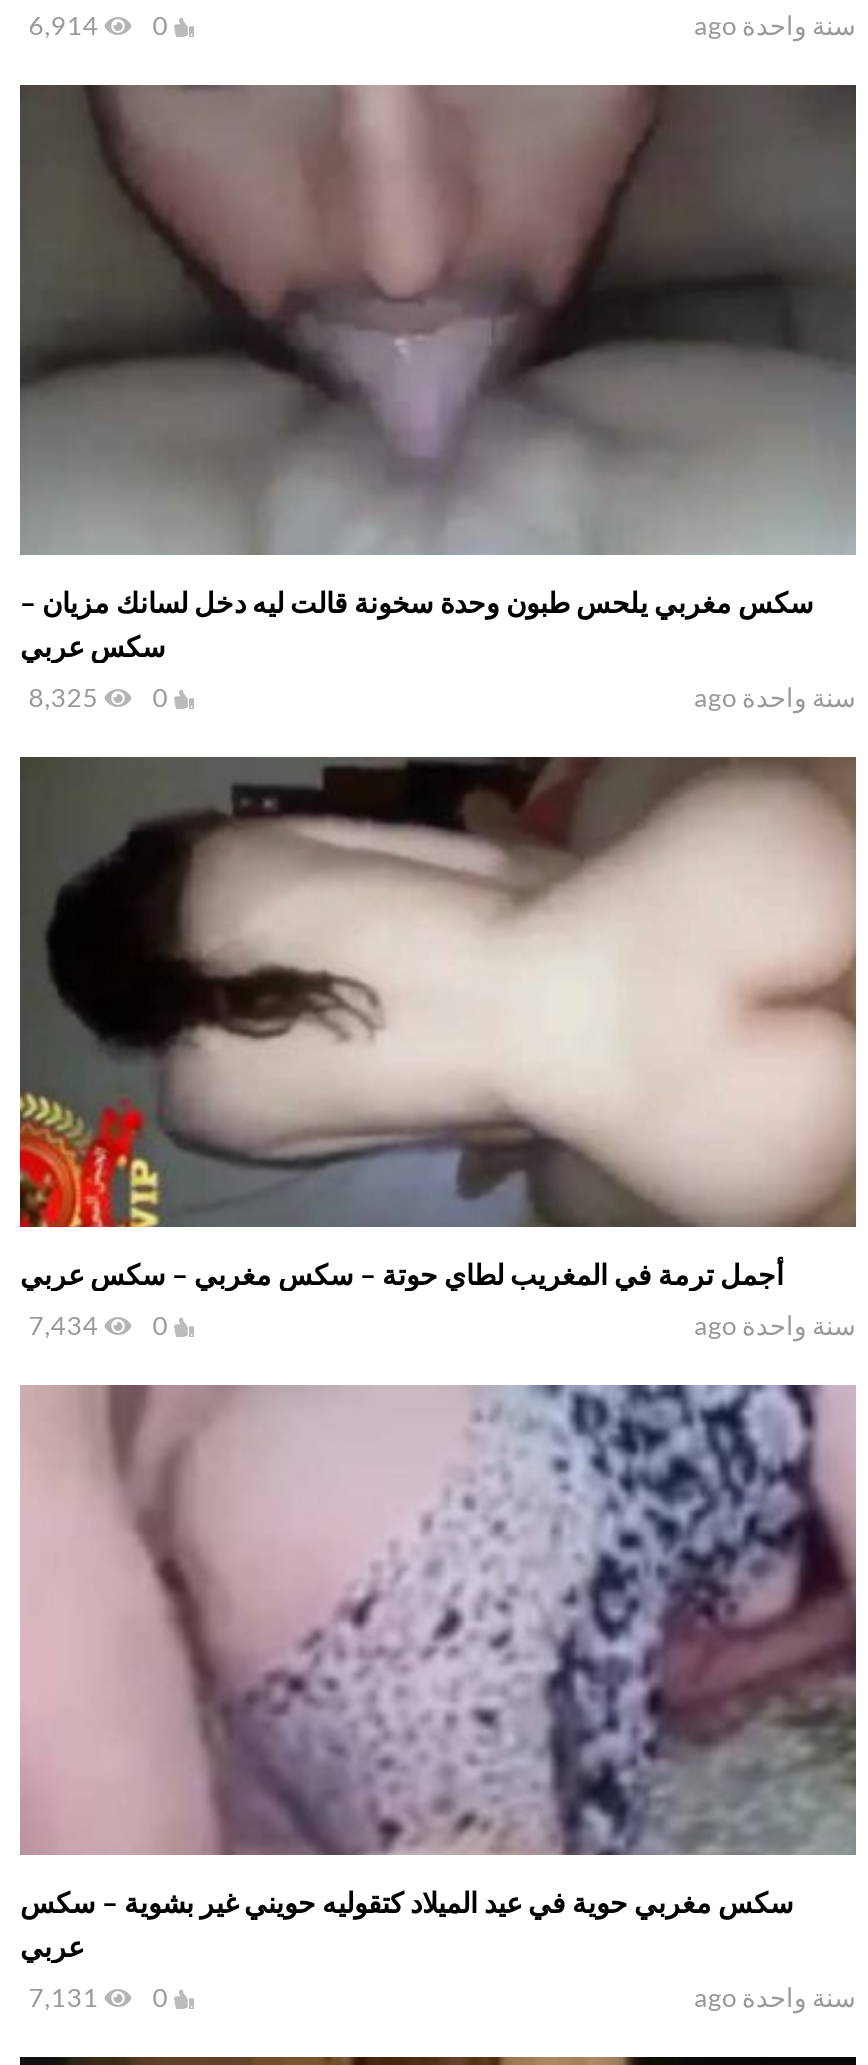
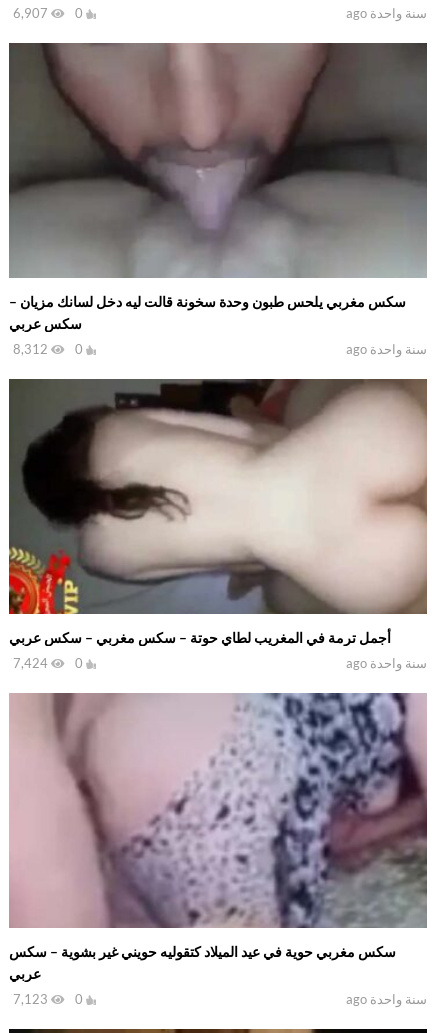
- 6,914 0
+ 6,907 0

- 8,325 0
+ 8,312 0

- 7,434 0
+ 7,424 0

- 7,131 0
+ 7,123 0
